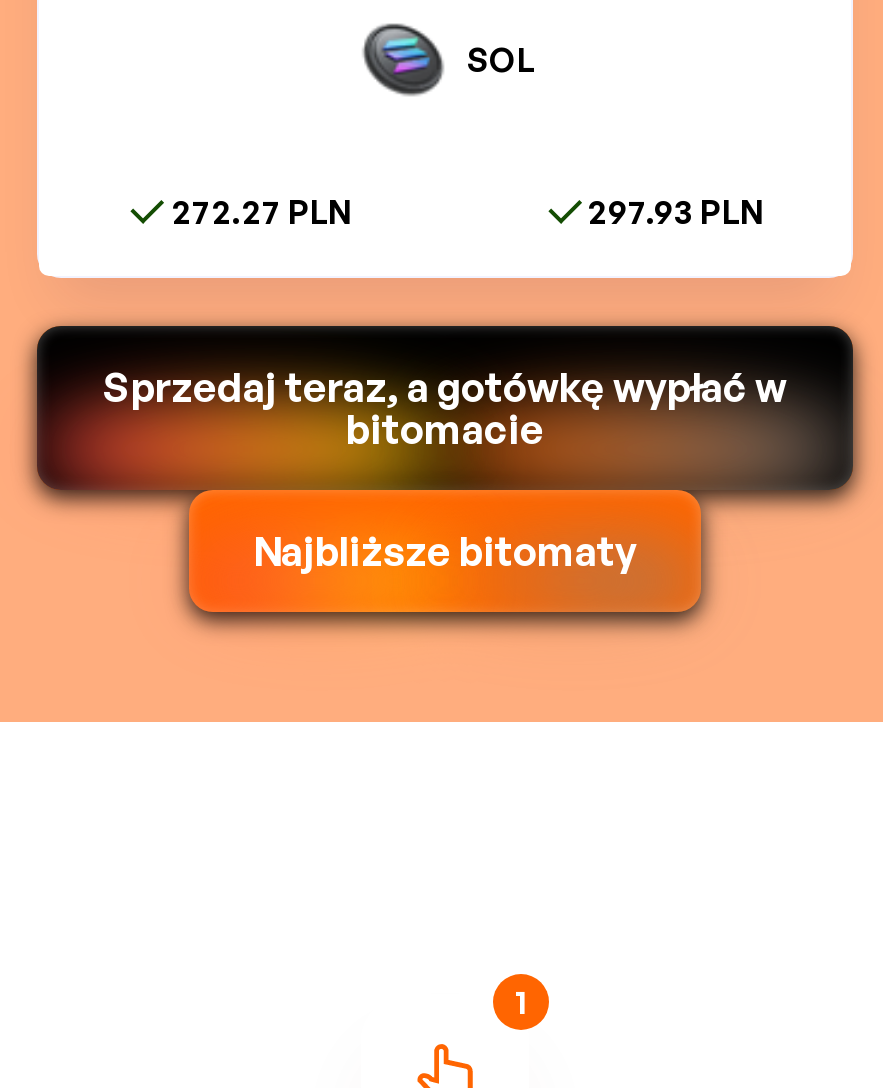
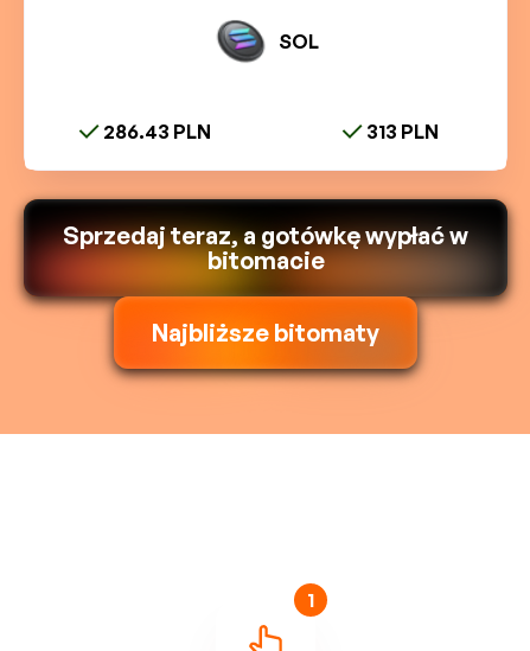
- 272.27 PLN
+ 286.43 PLN

- 297.93 PLN
+ 313 PLN
